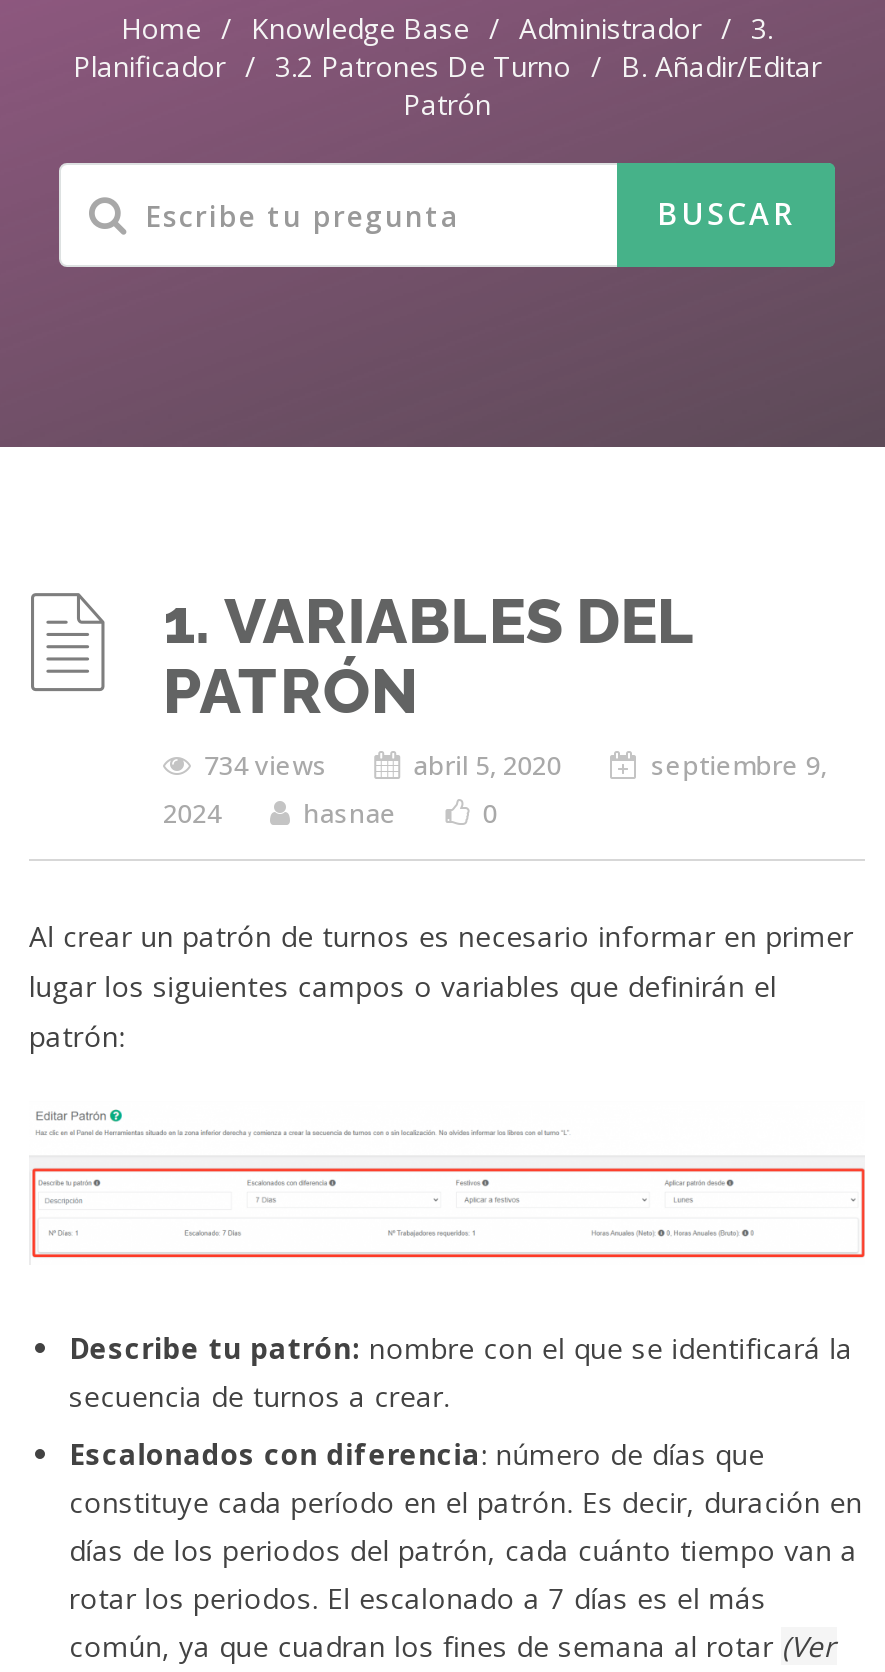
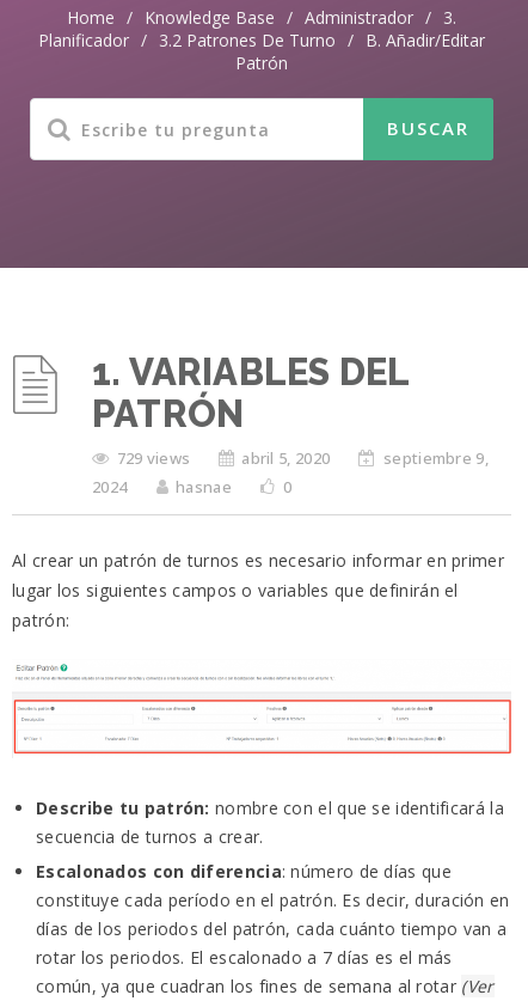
- 734 views
+ 729 views
